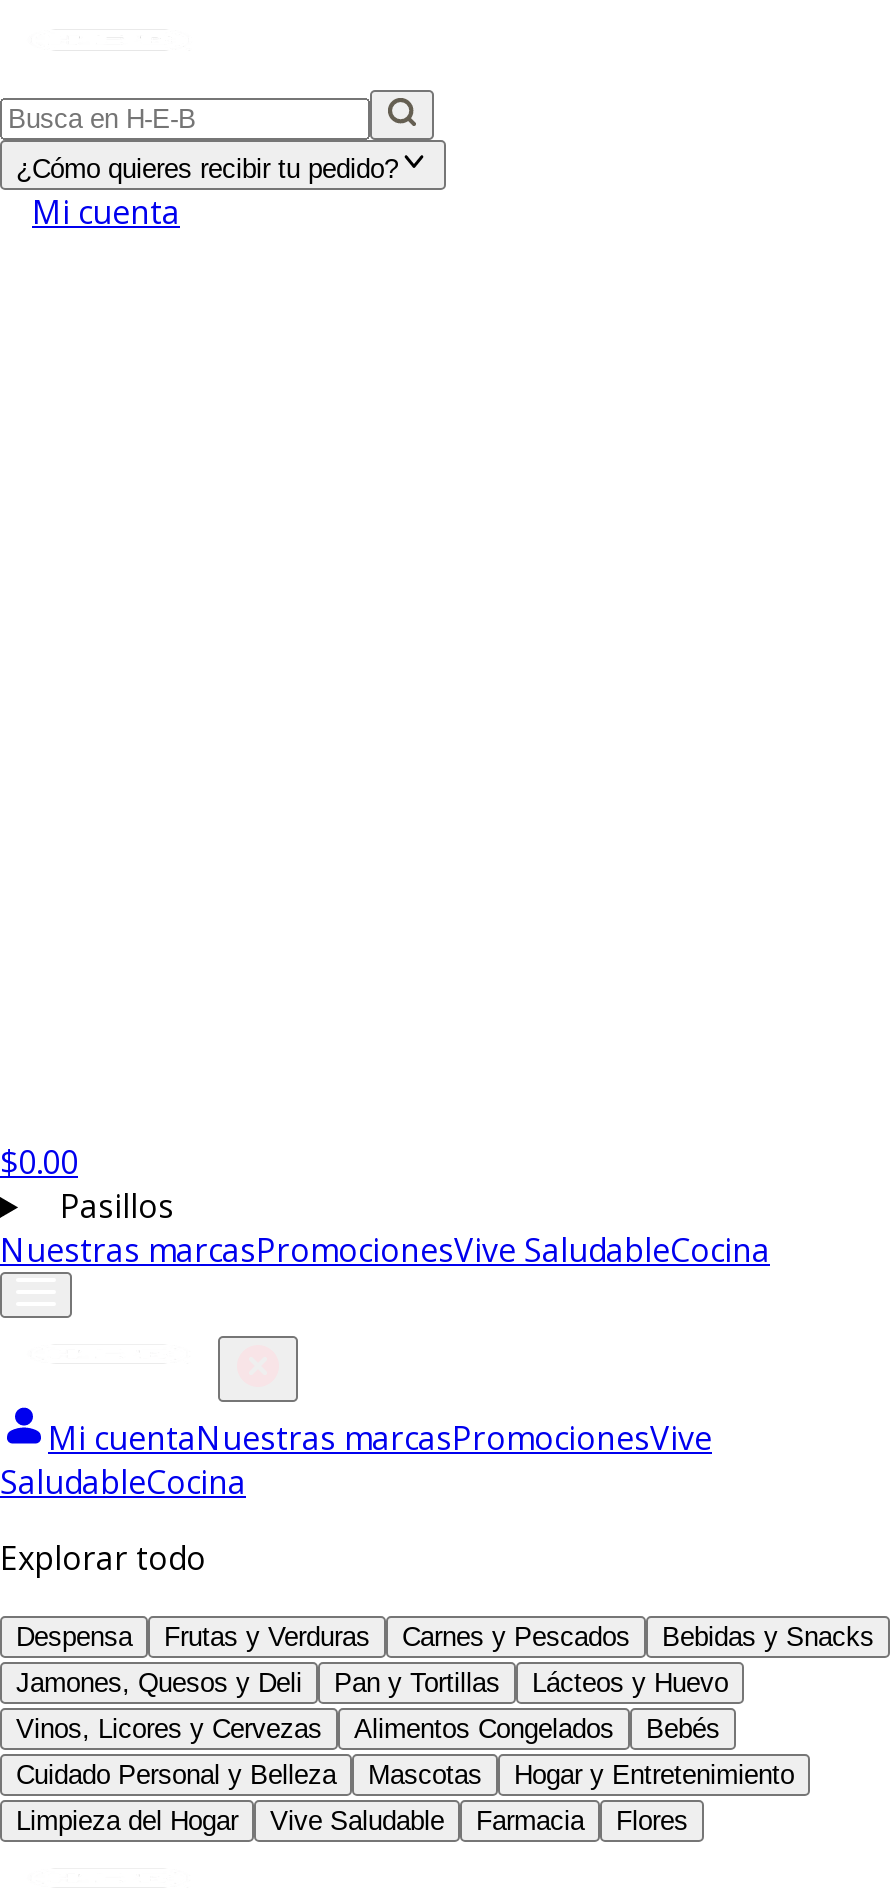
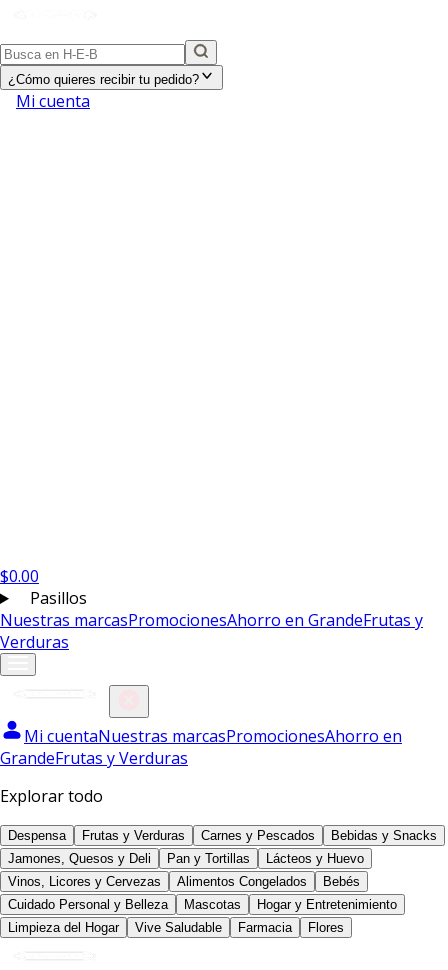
- Nuestras marcasPromocionesVive SaludableCocina
+ Nuestras marcasPromocionesAhorro en GrandeFrutas y
+ Verduras

- Mi cuentaNuestras marcasPromocionesVive
- SaludableCocina
+ Mi cuentaNuestras marcasPromocionesAhorro en
+ GrandeFrutas y Verduras
